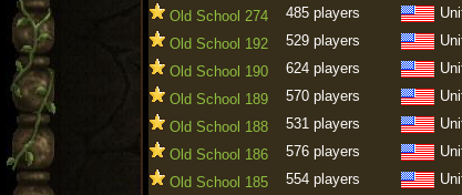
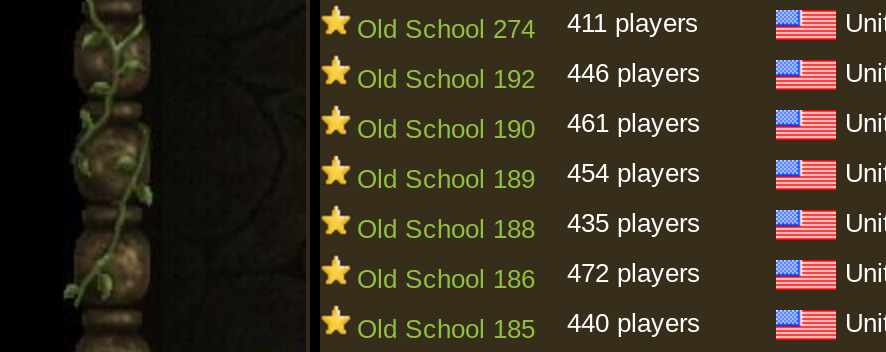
- Old School 274 485 players
+ Old School 274 411 players

- Old School 192 529 players
+ Old School 192 446 players

- Old School 190 624 players
+ Old School 190 461 players

- Old School 189 570 players
+ Old School 189 454 players

- Old School 188 531 players
+ Old School 188 435 players

- Old School 186 576 players
+ Old School 186 472 players

- Old School 185 554 players
+ Old School 185 440 players
